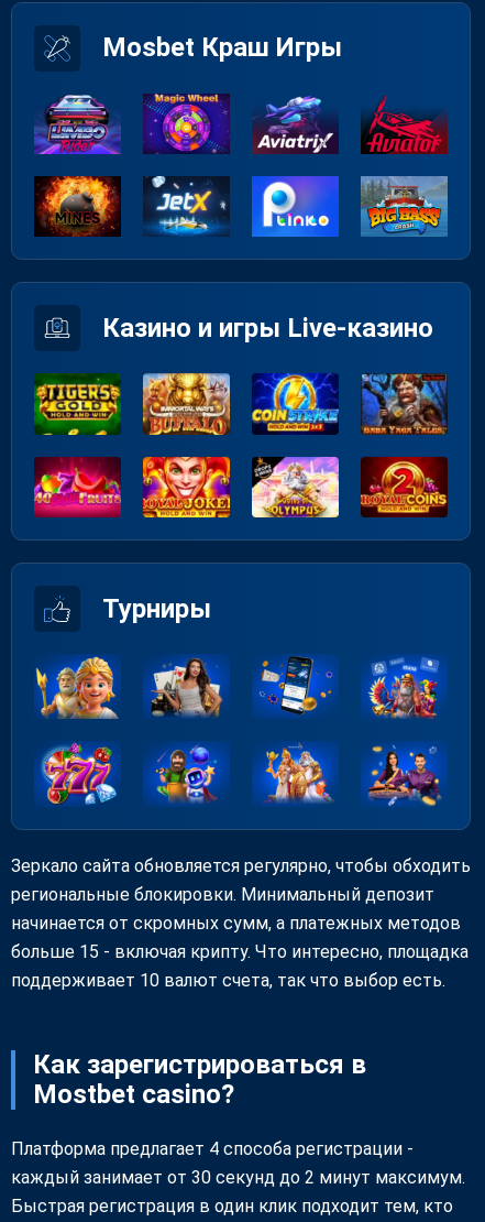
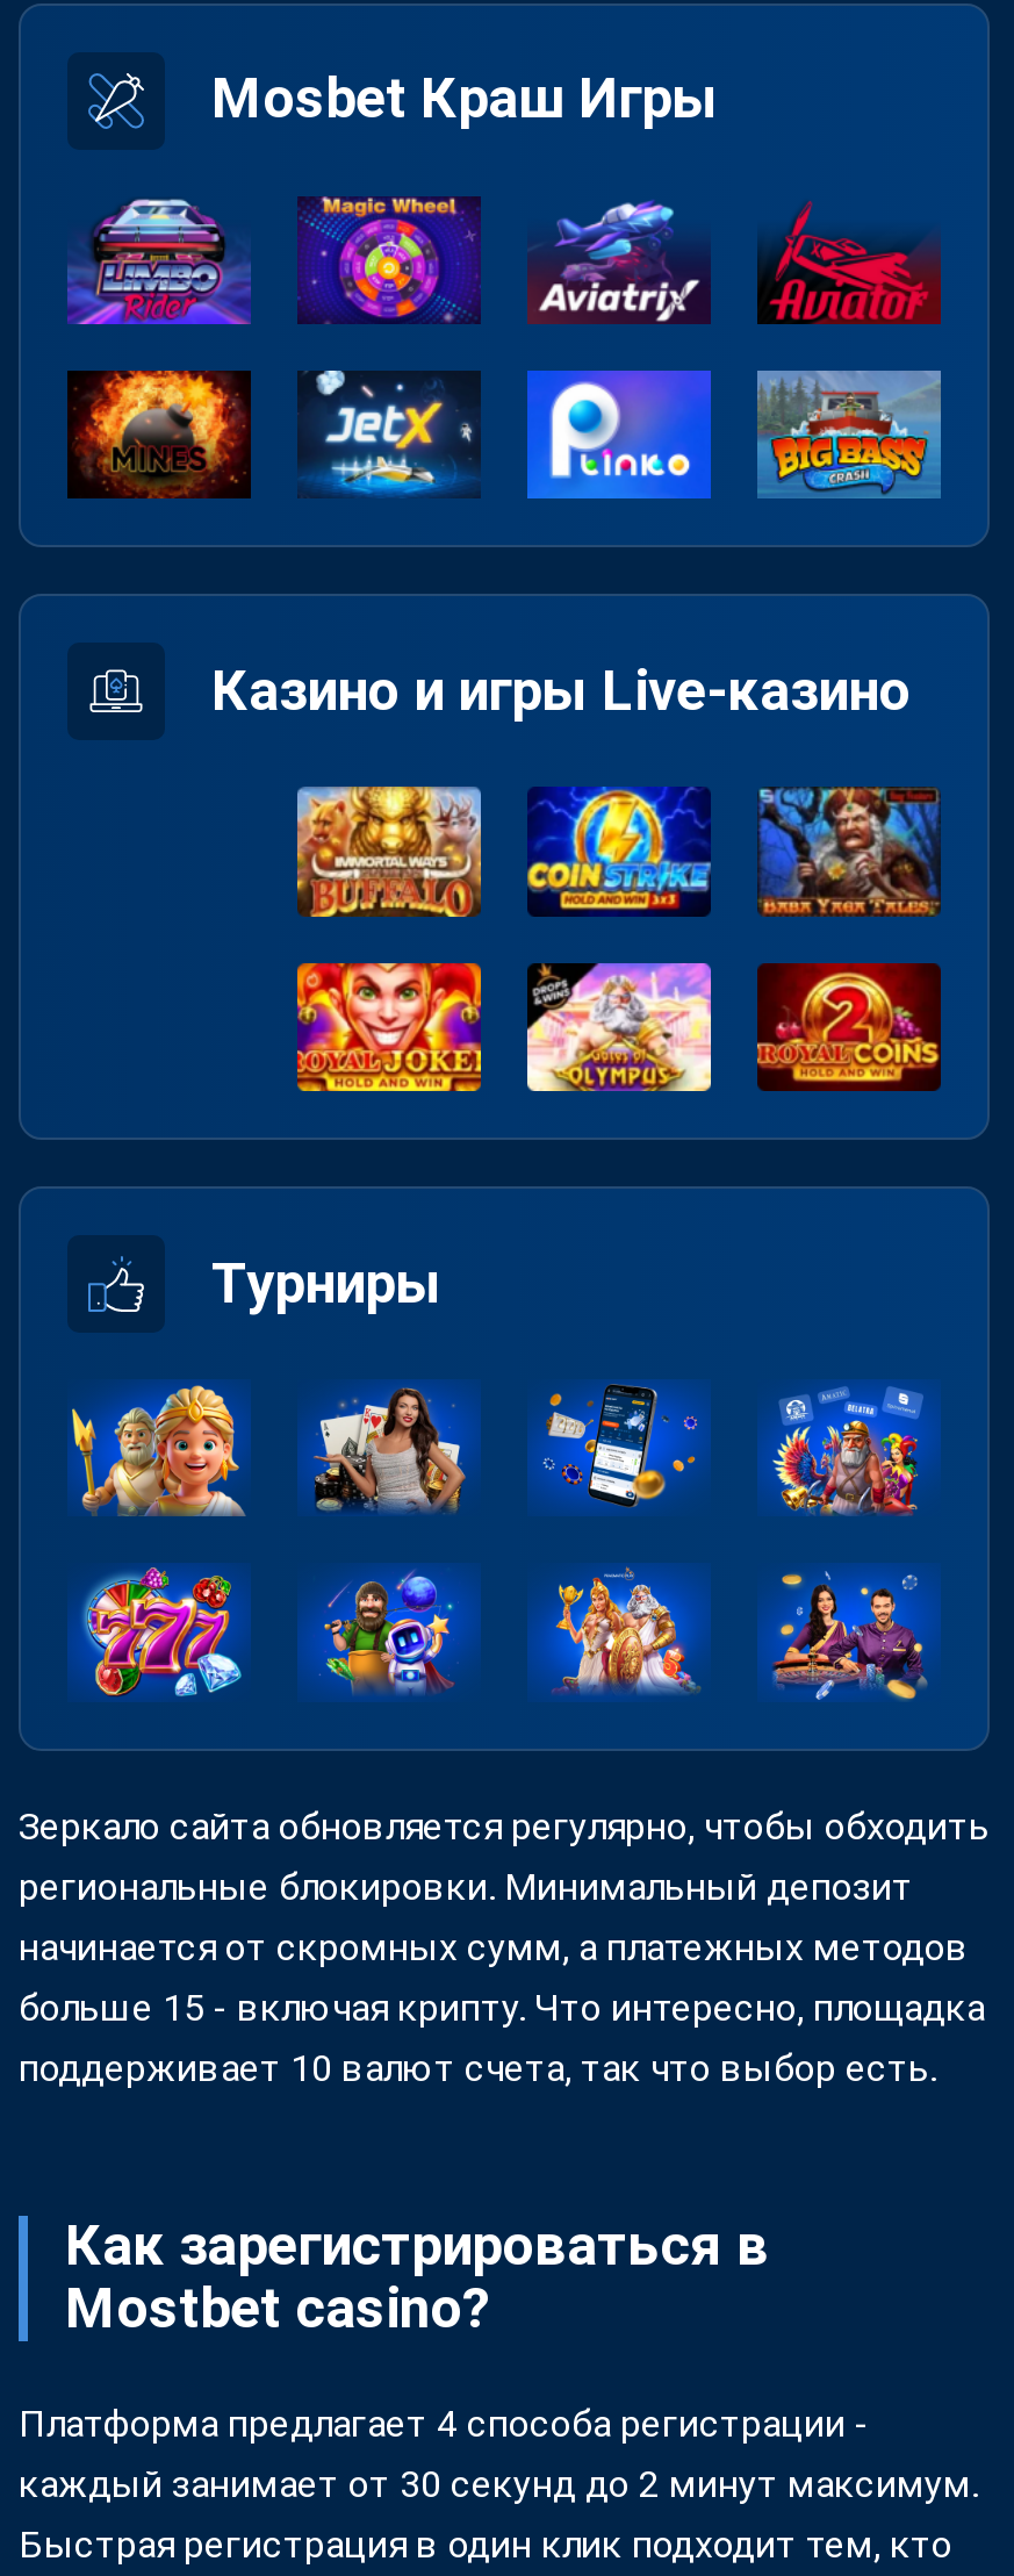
- [image]

- [image]
